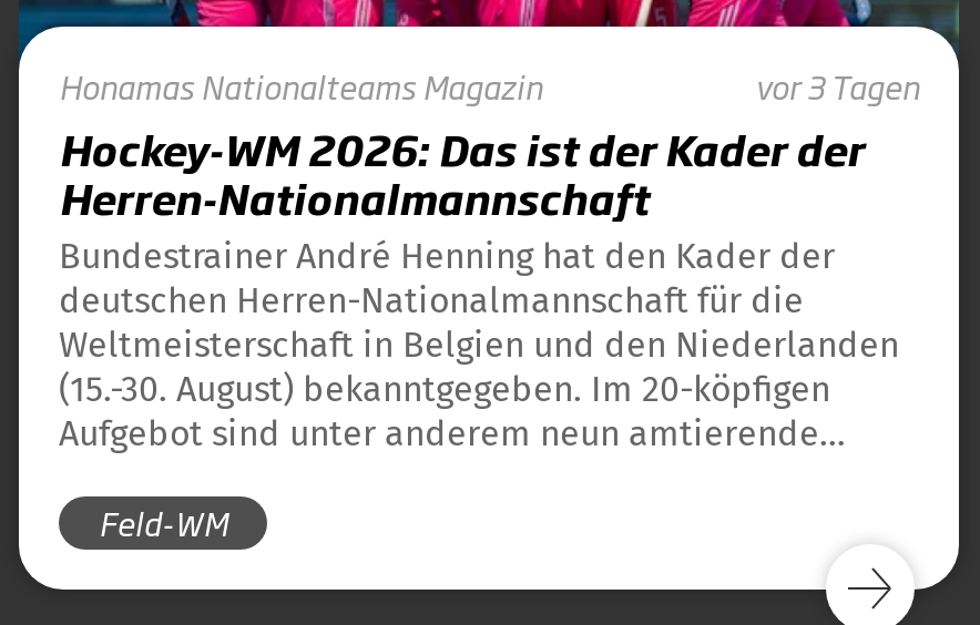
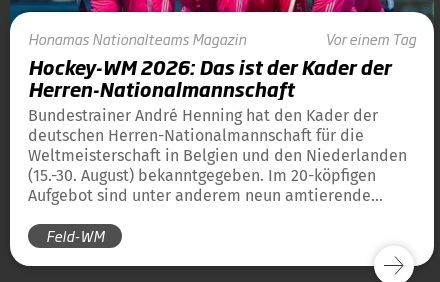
- vor 3 Tagen
+ Vor einem Tag
